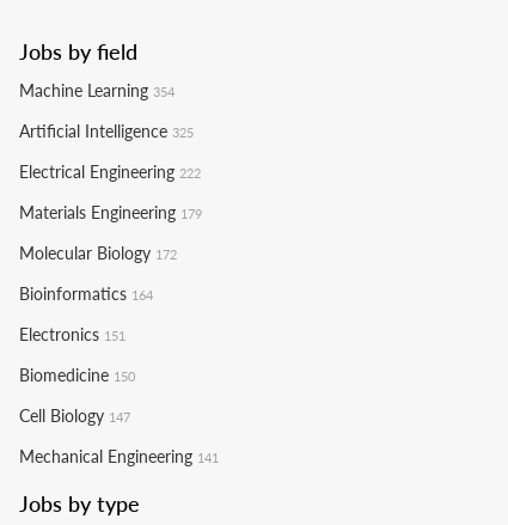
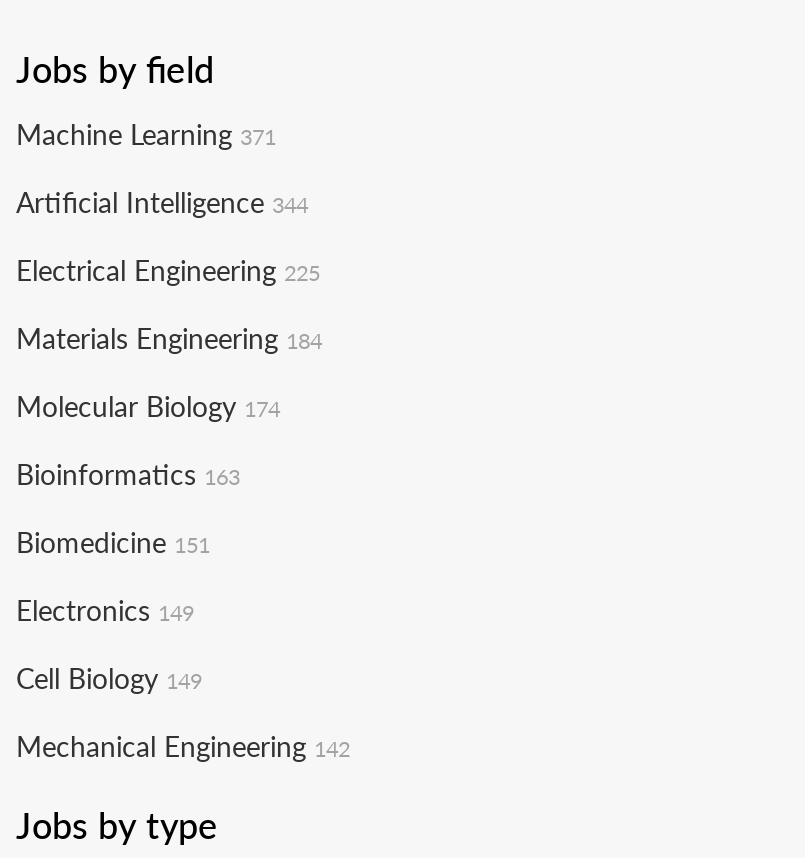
- Machine Learning 354
+ Machine Learning 371

- Artificial Intelligence 325
+ Artificial Intelligence 344

- Electrical Engineering 222
+ Electrical Engineering 225

- Materials Engineering 179
+ Materials Engineering 184

- Molecular Biology 172
+ Molecular Biology 174

- Bioinformatics 164
+ Bioinformatics 163

- Electronics 151
+ Biomedicine 151

- Biomedicine 150
+ Electronics 149

- Cell Biology 147
+ Cell Biology 149

- Mechanical Engineering 141
+ Mechanical Engineering 142
